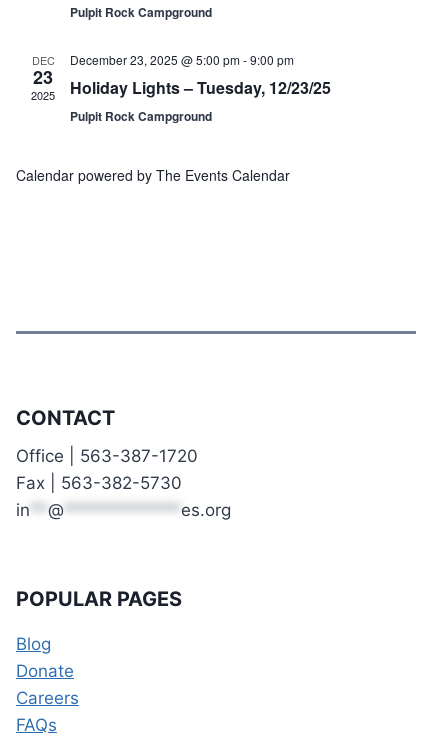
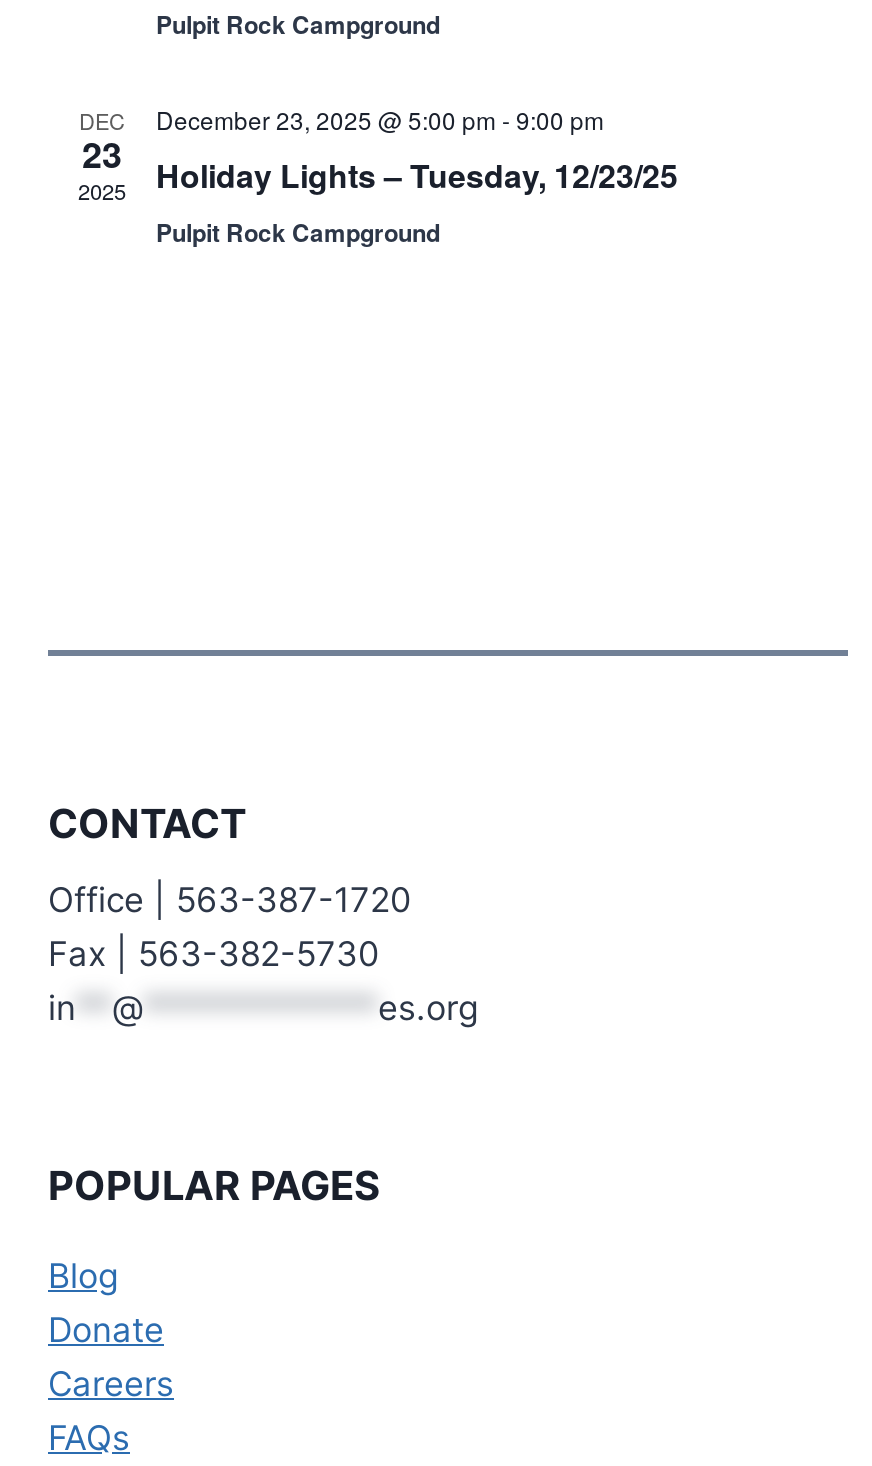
- Calendar powered by The Events Calendar
